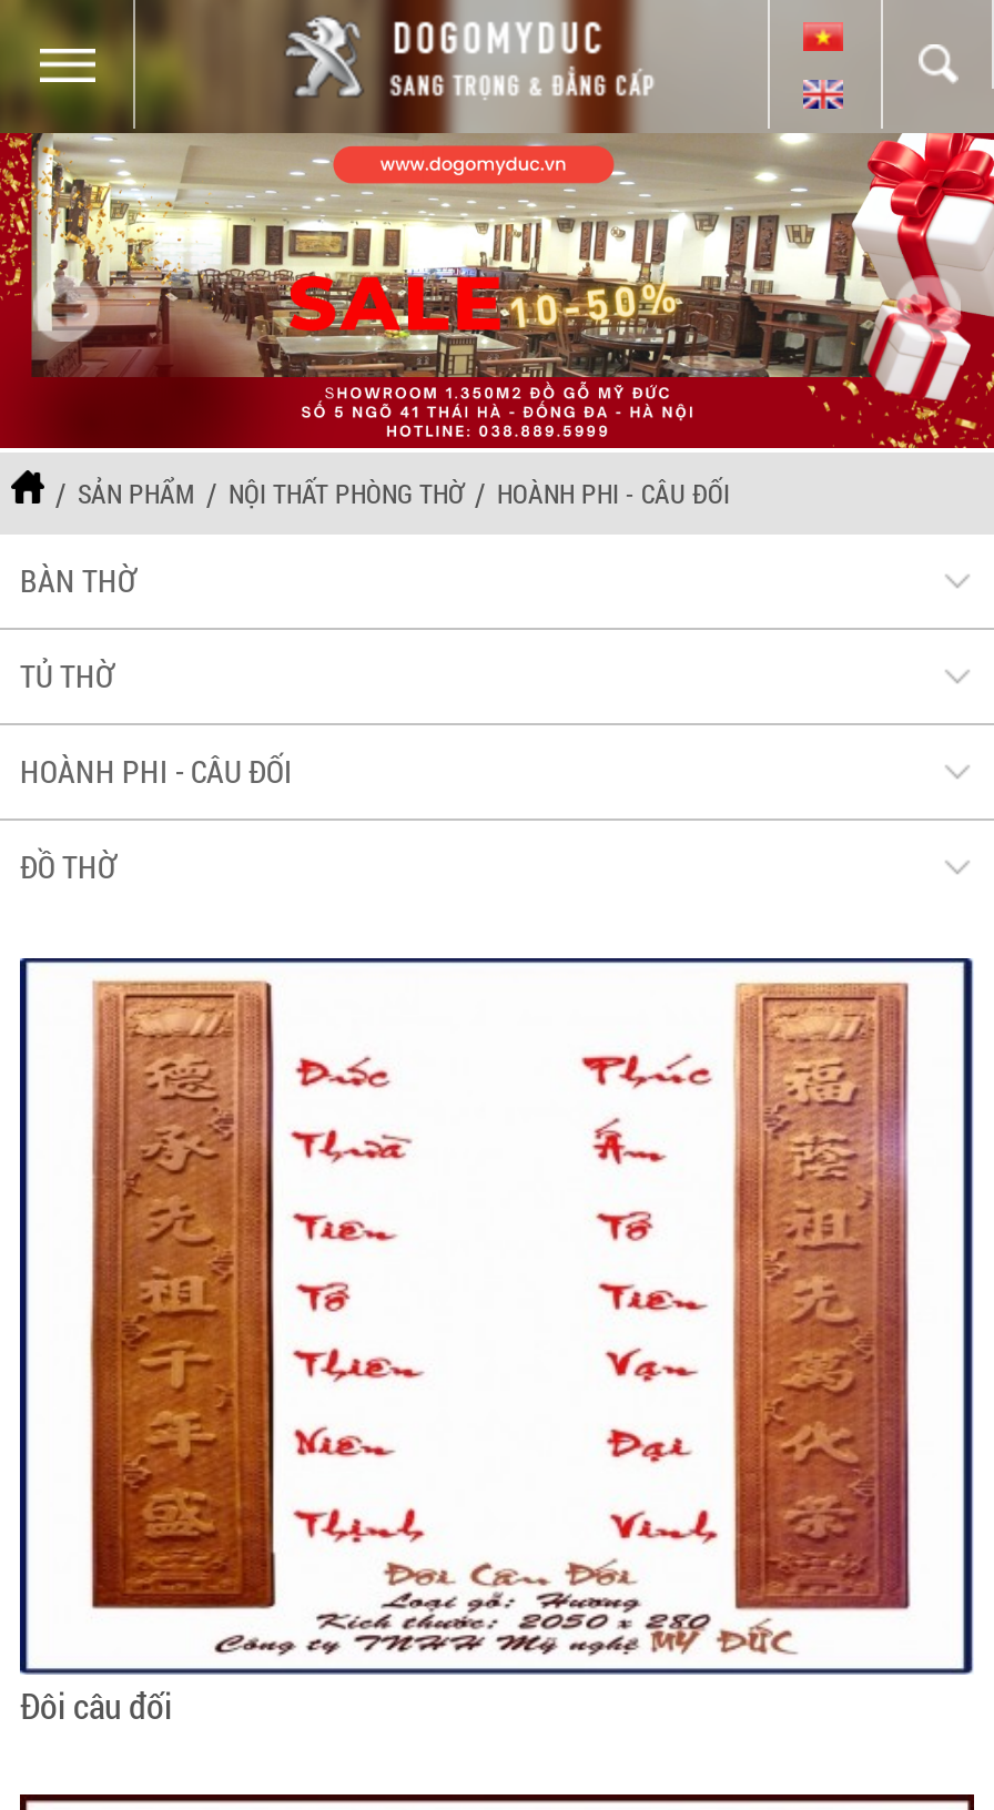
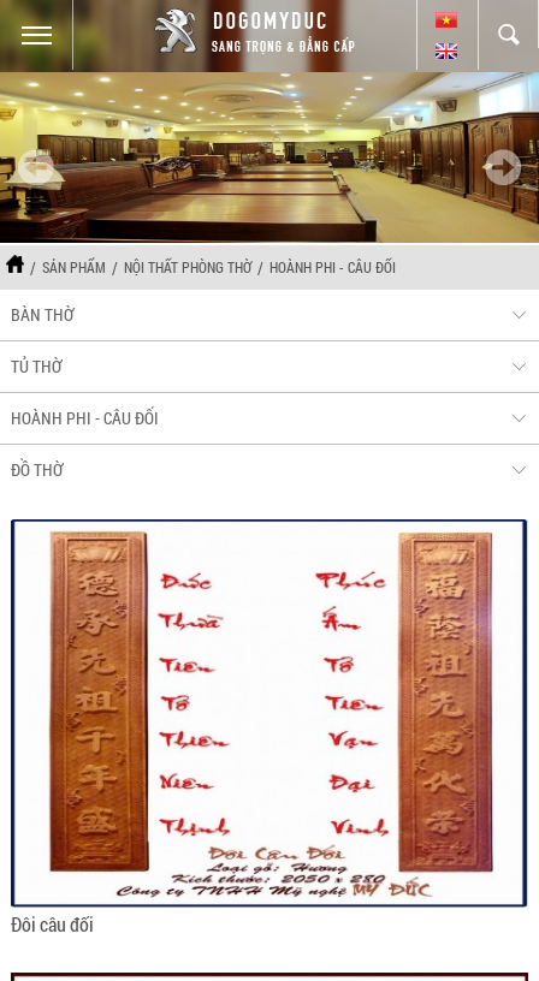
- [image]
+ [image]
